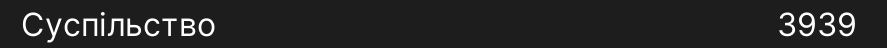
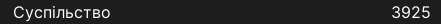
- 3939
+ 3925
